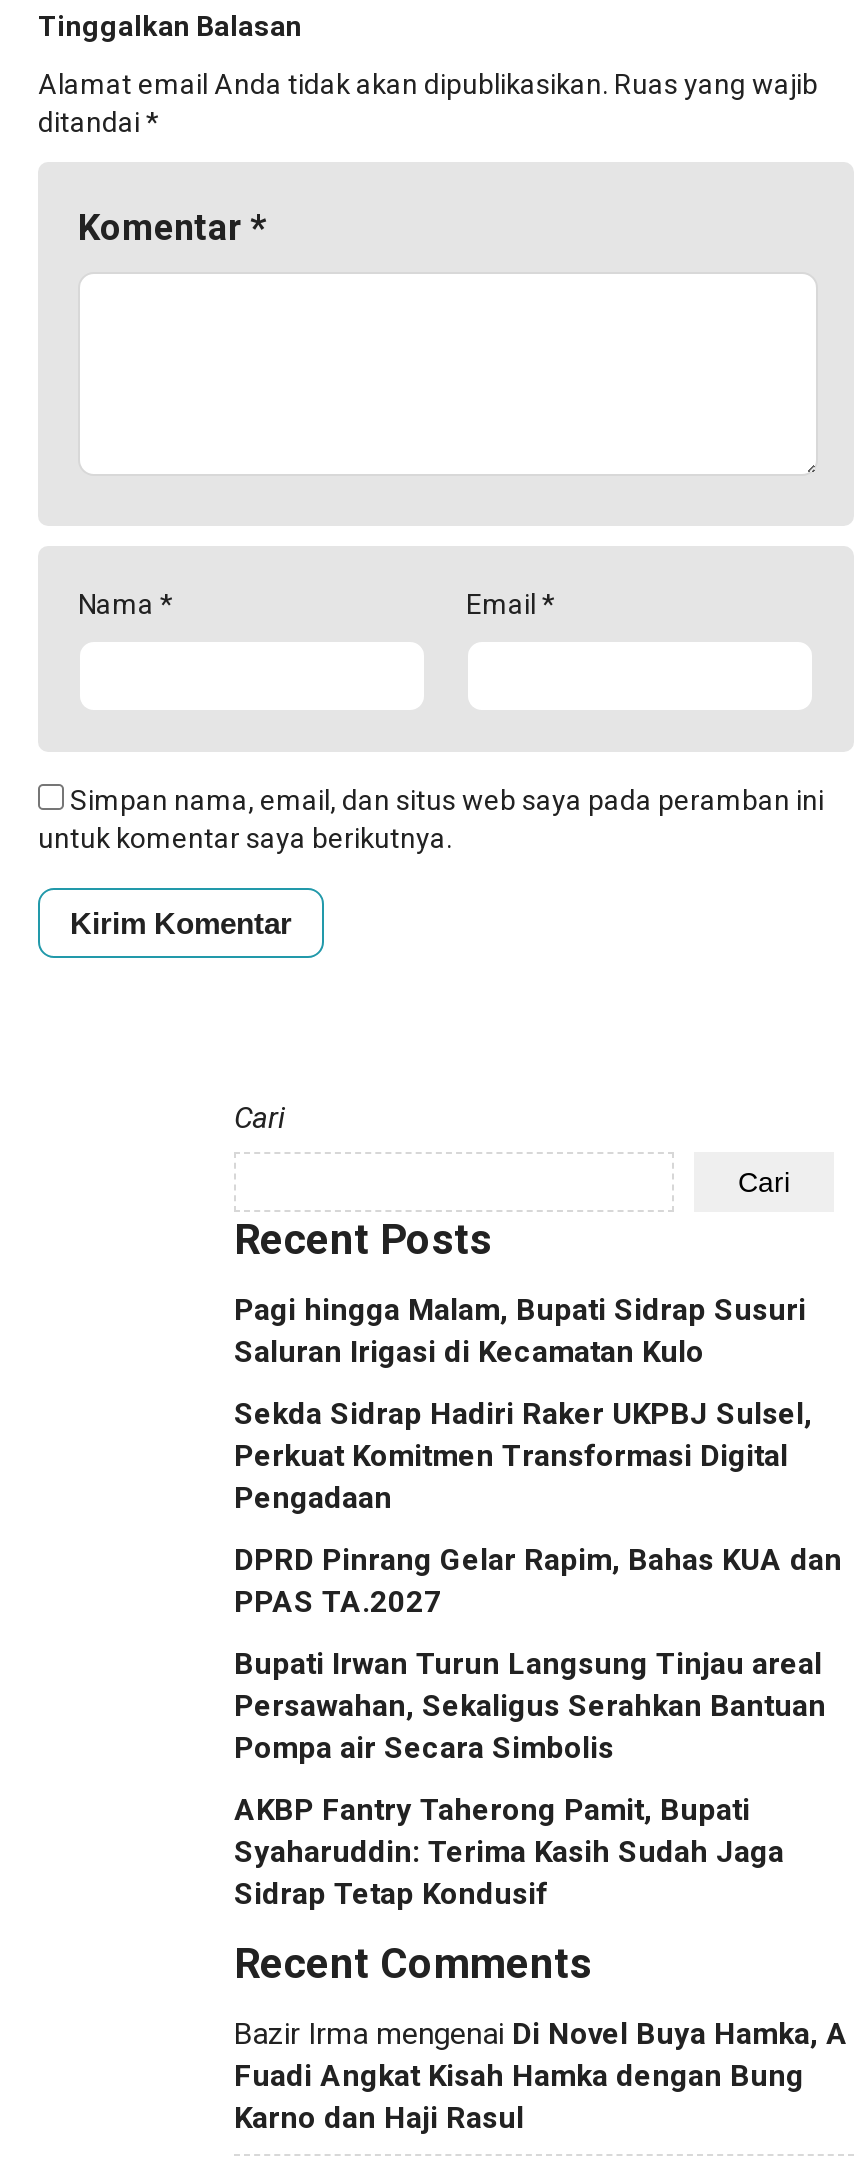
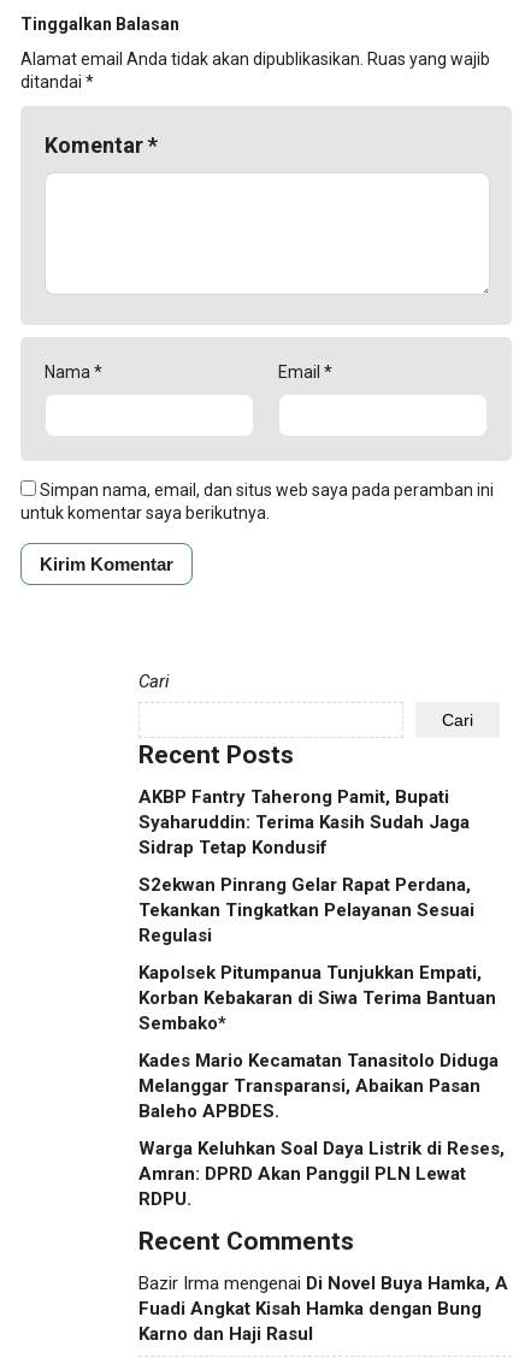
- Pagi hingga Malam, Bupati Sidrap Susuri
- Saluran Irigasi di Kecamatan Kulo
- Sekda Sidrap Hadiri Raker UKPBJ Sulsel,
- Perkuat Komitmen Transformasi Digital
- Pengadaan
- DPRD Pinrang Gelar Rapim, Bahas KUA dan
- PPAS TA.2027
- Bupati Irwan Turun Langsung Tinjau areal
- Persawahan, Sekaligus Serahkan Bantuan
- Pompa air Secara Simbolis

moved up: AKBP Fantry Taherong Pamit, Bupati | Syaharuddin: Terima Kasih Sudah Jaga | Sidrap Tetap Kondusif

+ S2ekwan Pinrang Gelar Rapat Perdana,
+ Tekankan Tingkatkan Pelayanan Sesuai
+ Regulasi
+ Kapolsek Pitumpanua Tunjukkan Empati,
+ Korban Kebakaran di Siwa Terima Bantuan
+ Sembako*
+ Kades Mario Kecamatan Tanasitolo Diduga
+ Melanggar Transparansi, Abaikan Pasan
+ Baleho APBDES.
+ Warga Keluhkan Soal Daya Listrik di Reses,
+ Amran: DPRD Akan Panggil PLN Lewat
+ RDPU.
